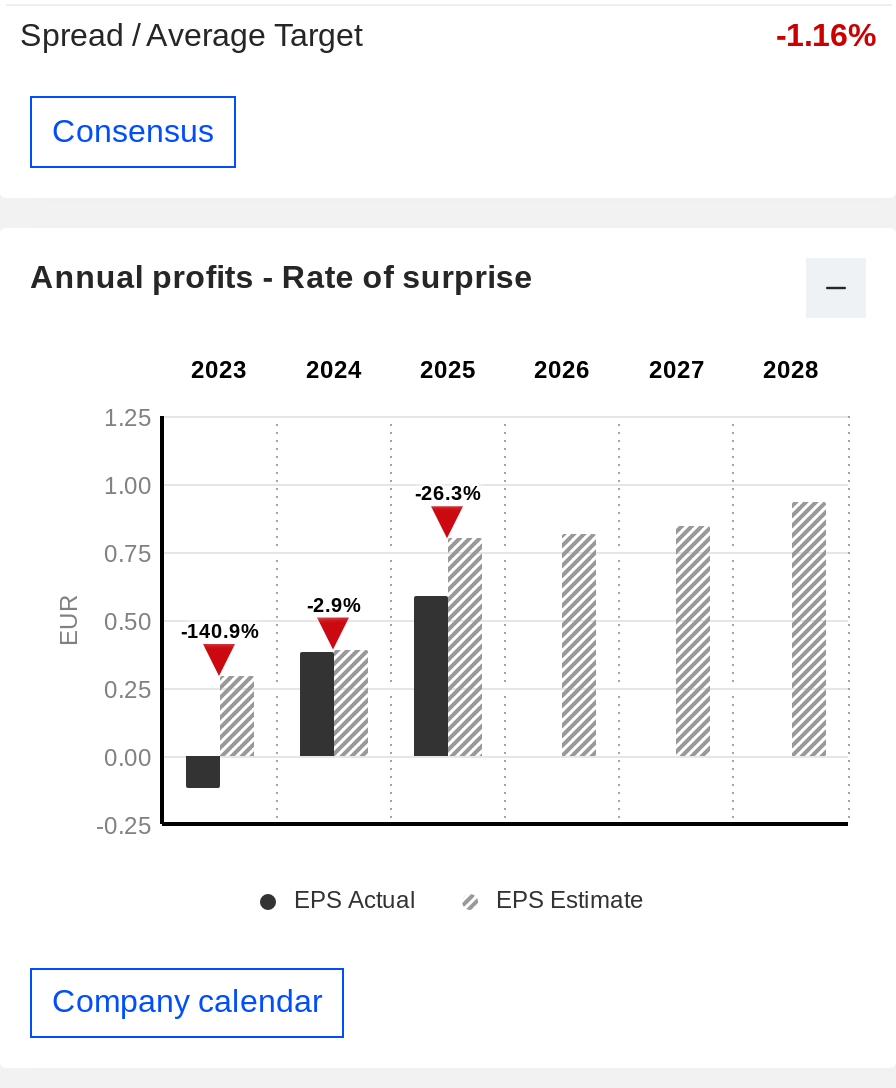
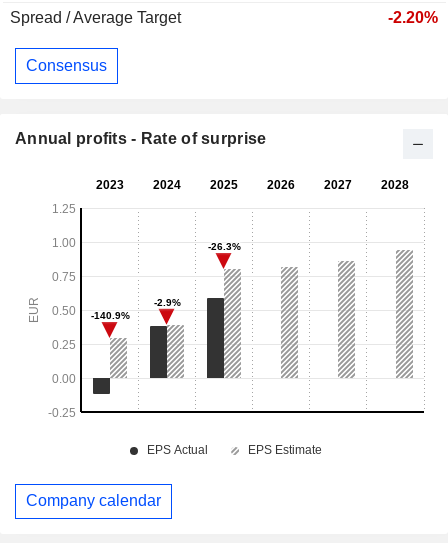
- -1.16%
+ -2.20%
